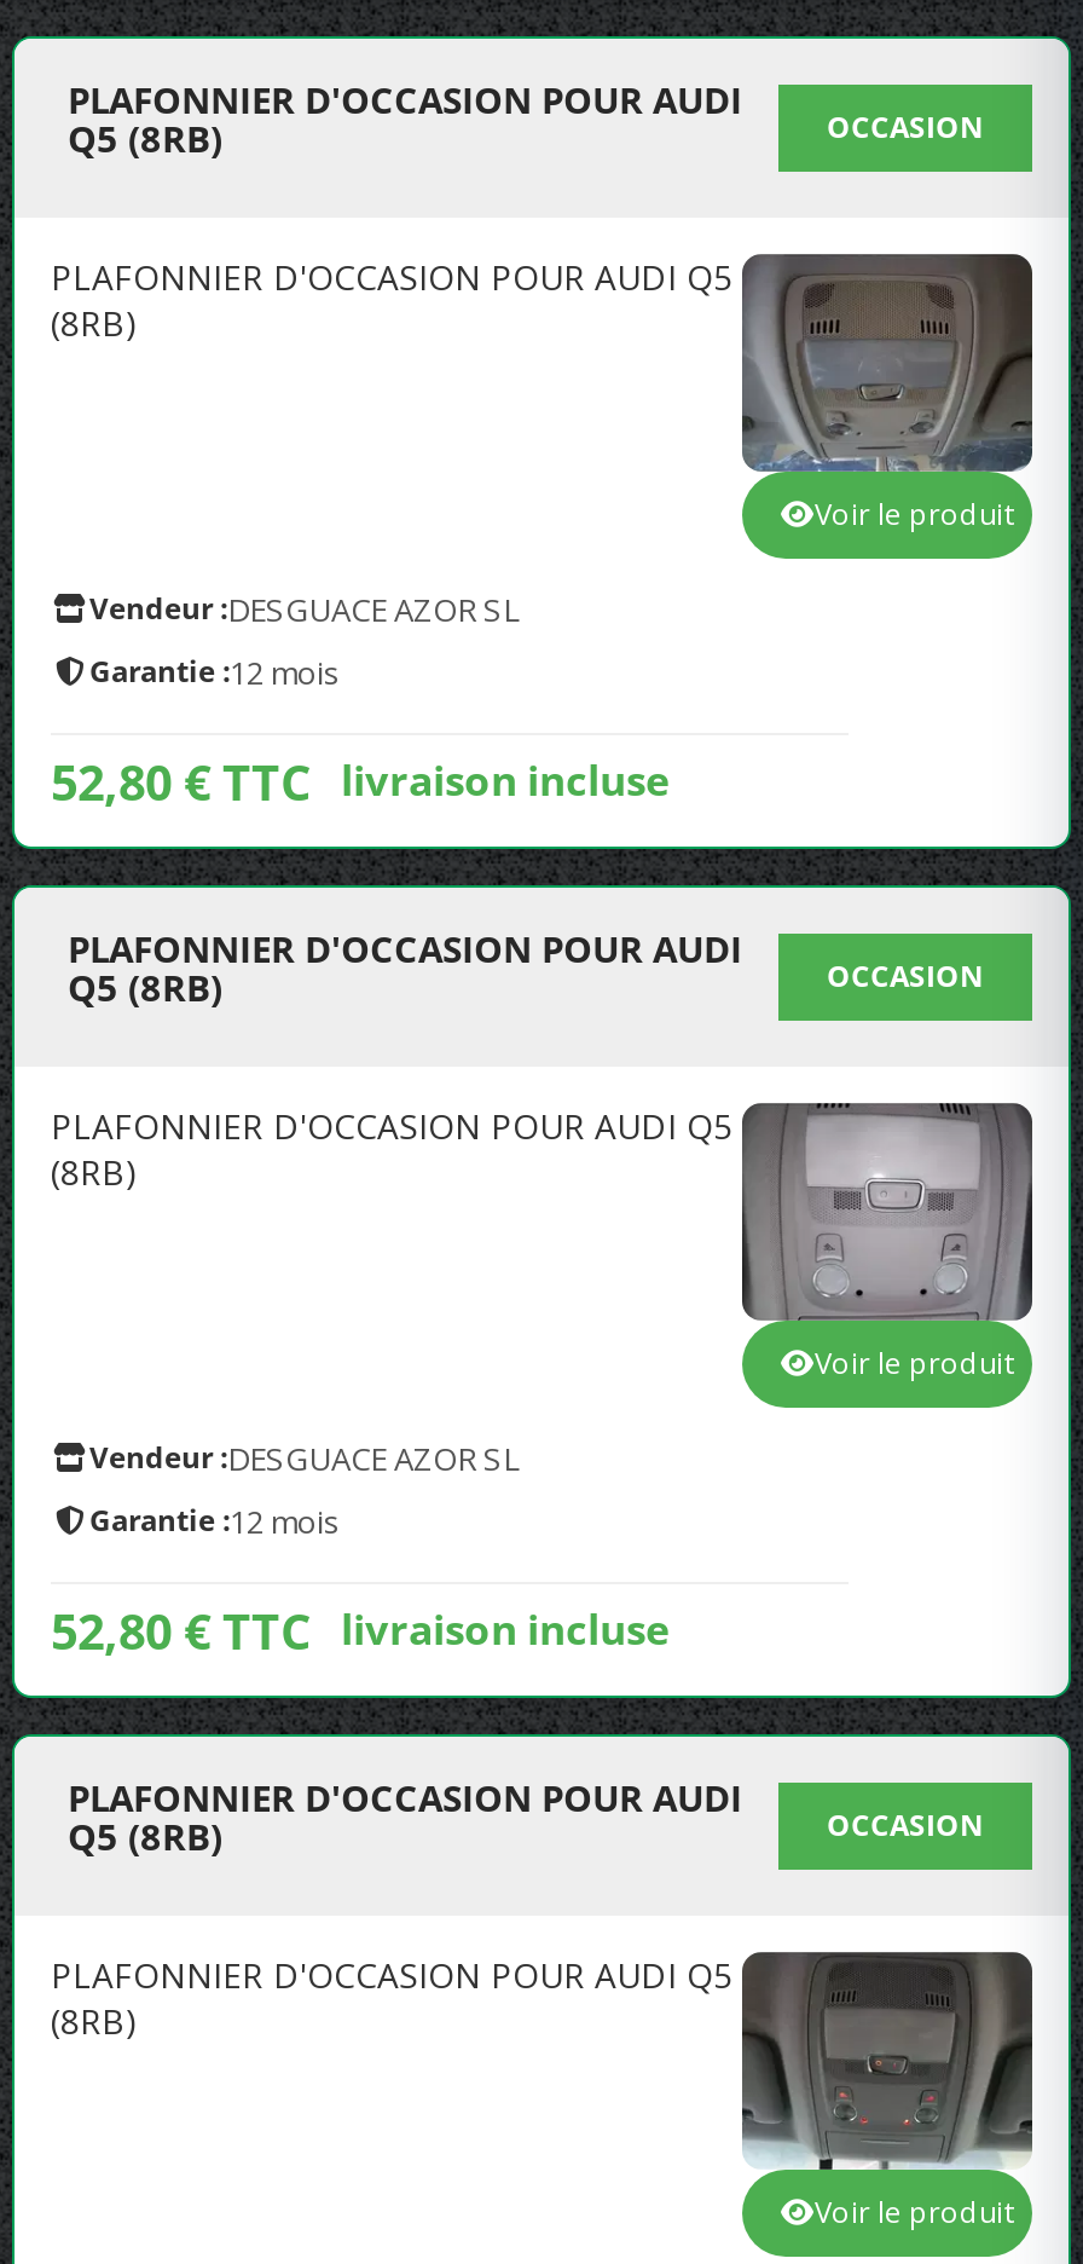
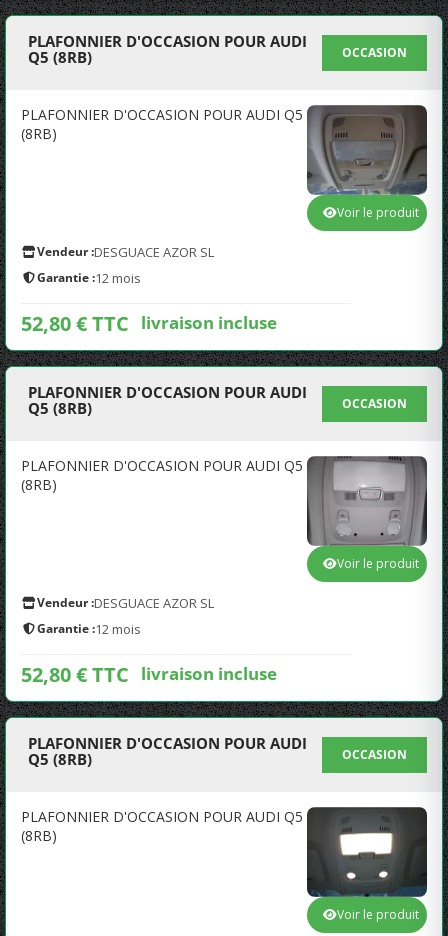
- [image]
+ [image]
